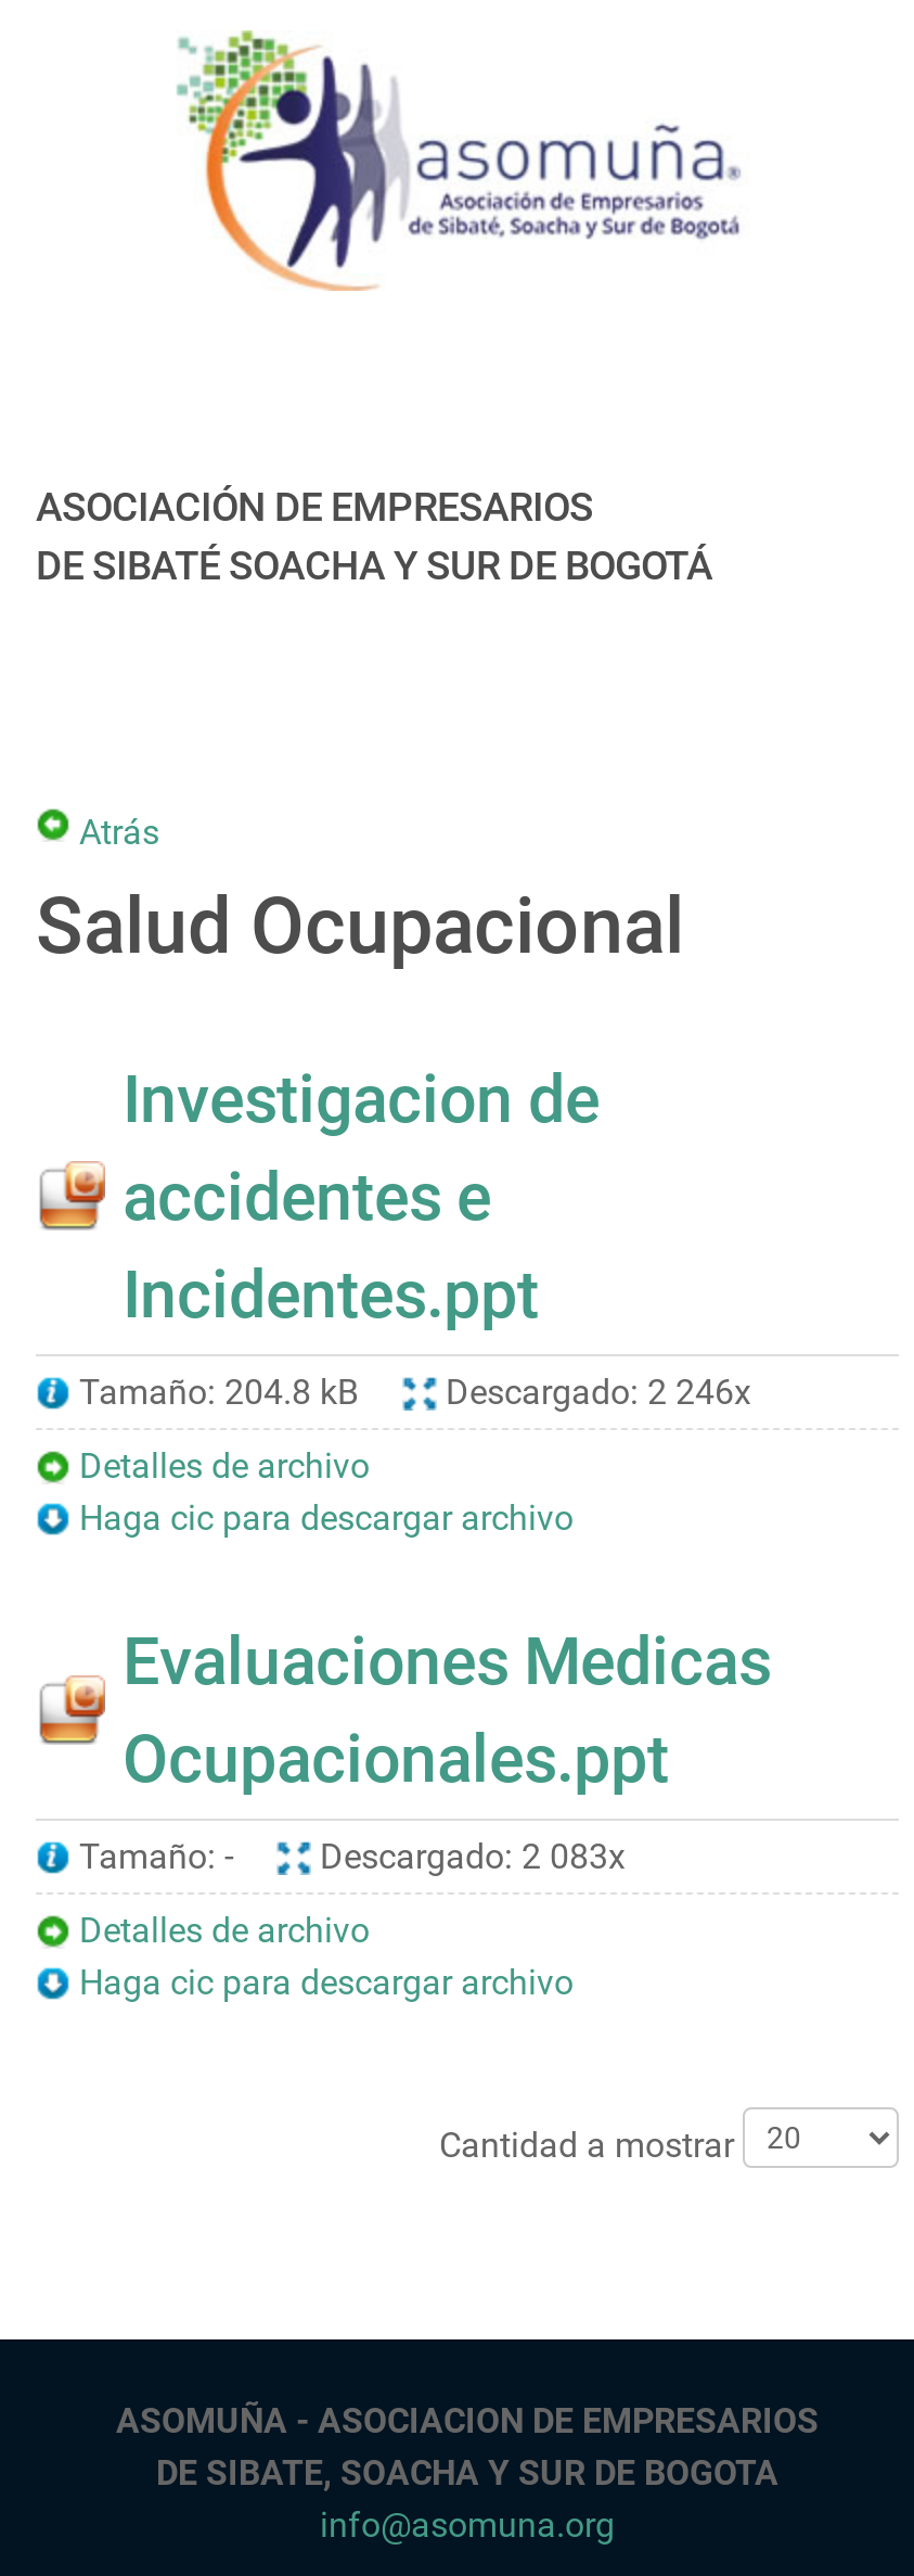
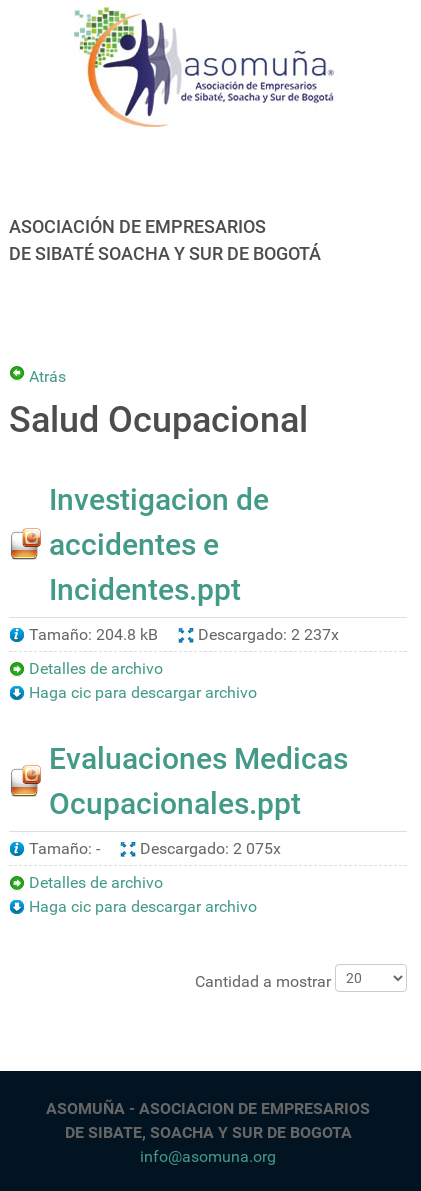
- Descargado: 2 246x
+ Descargado: 2 237x

- Descargado: 2 083x
+ Descargado: 2 075x
